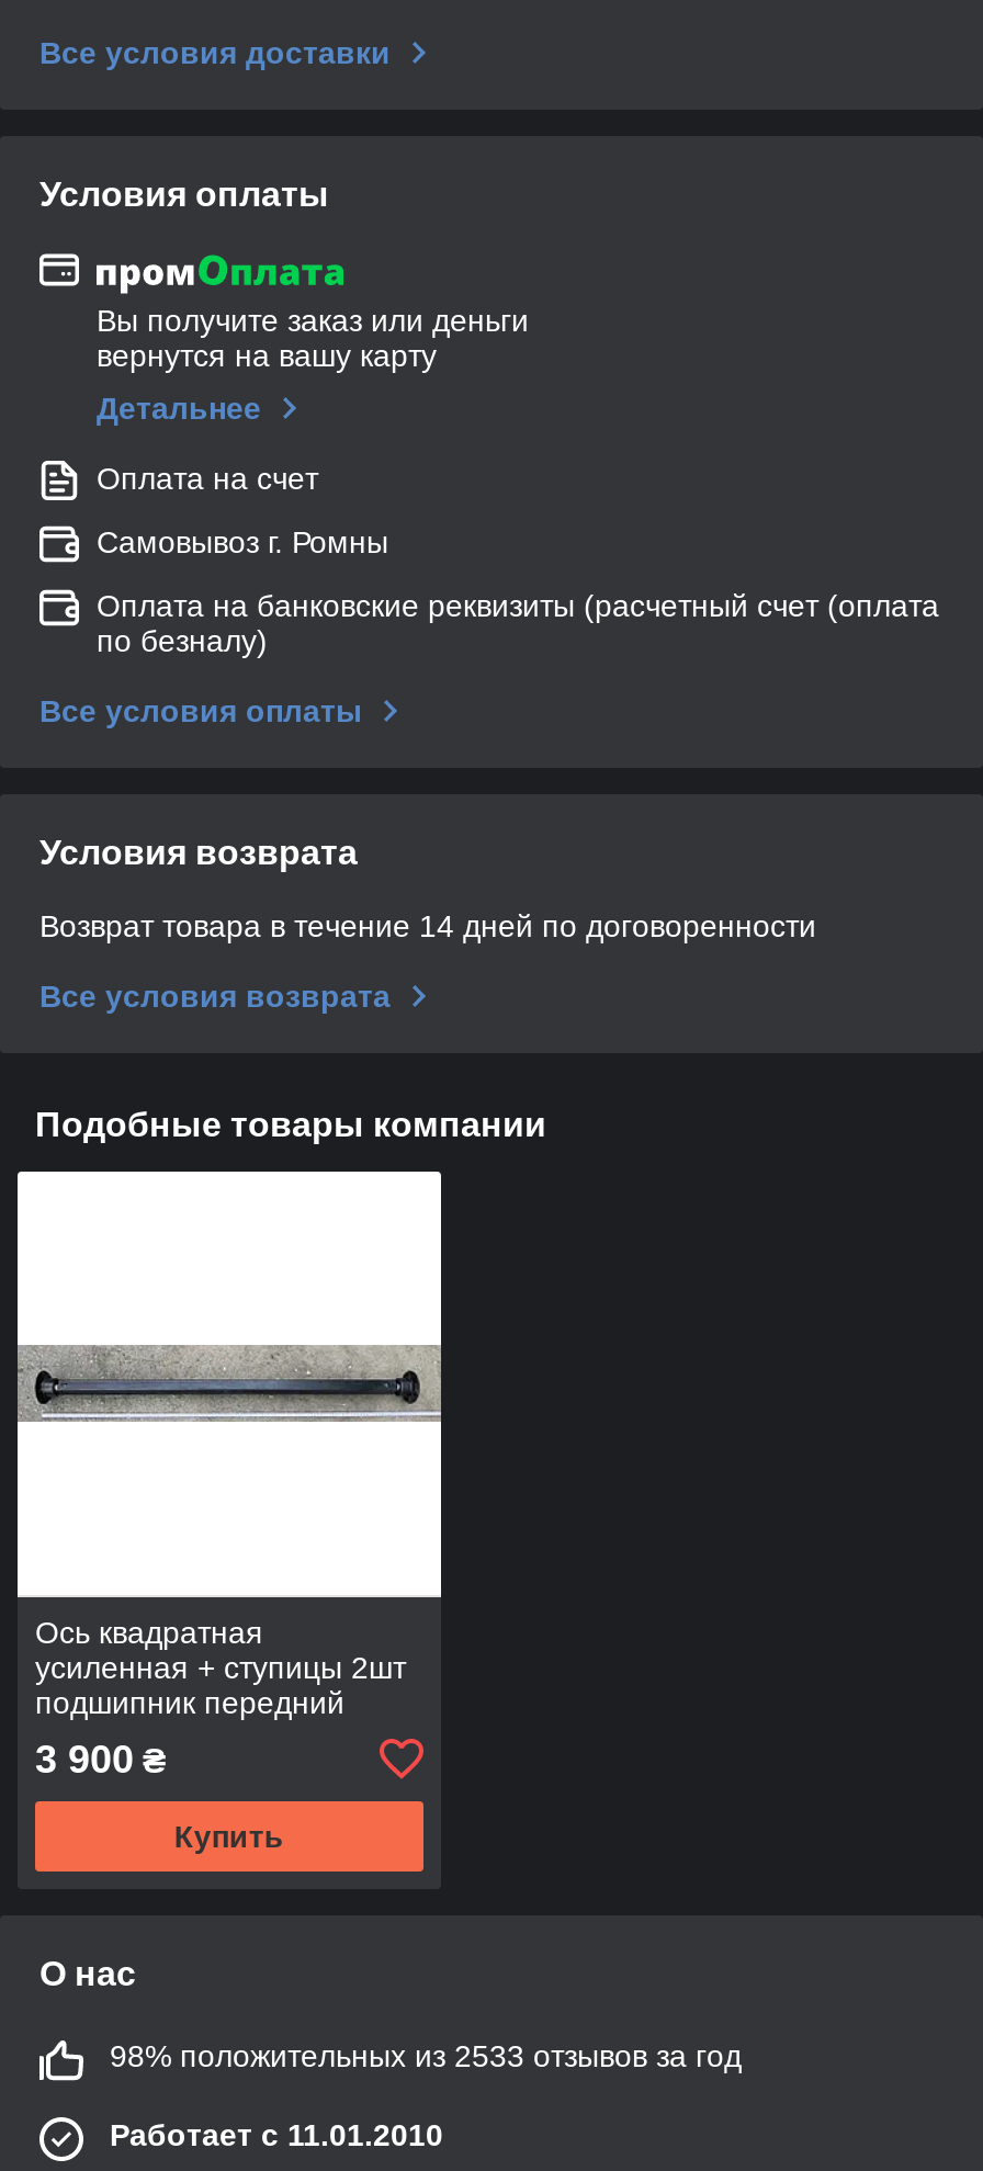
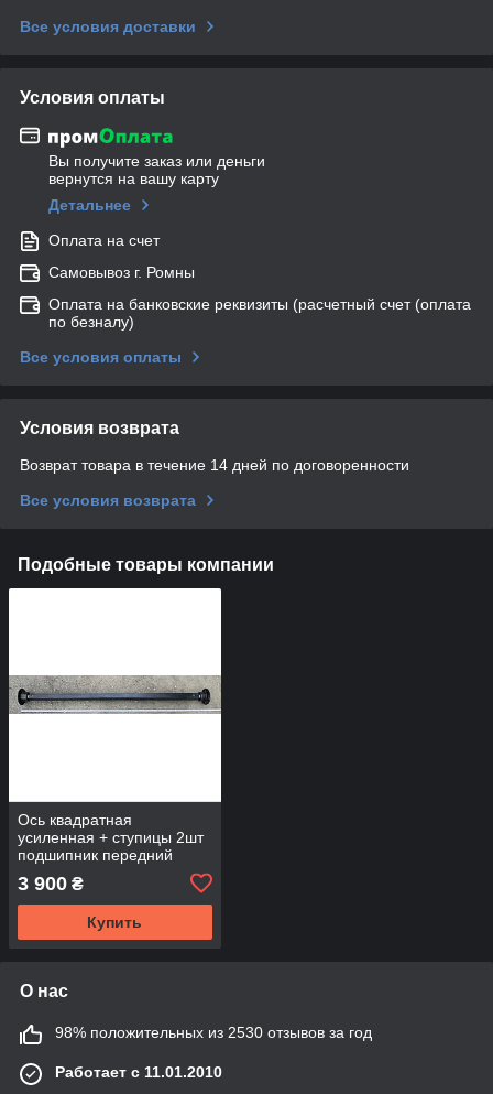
- 98% положительных из 2533 отзывов за год
+ 98% положительных из 2530 отзывов за год
